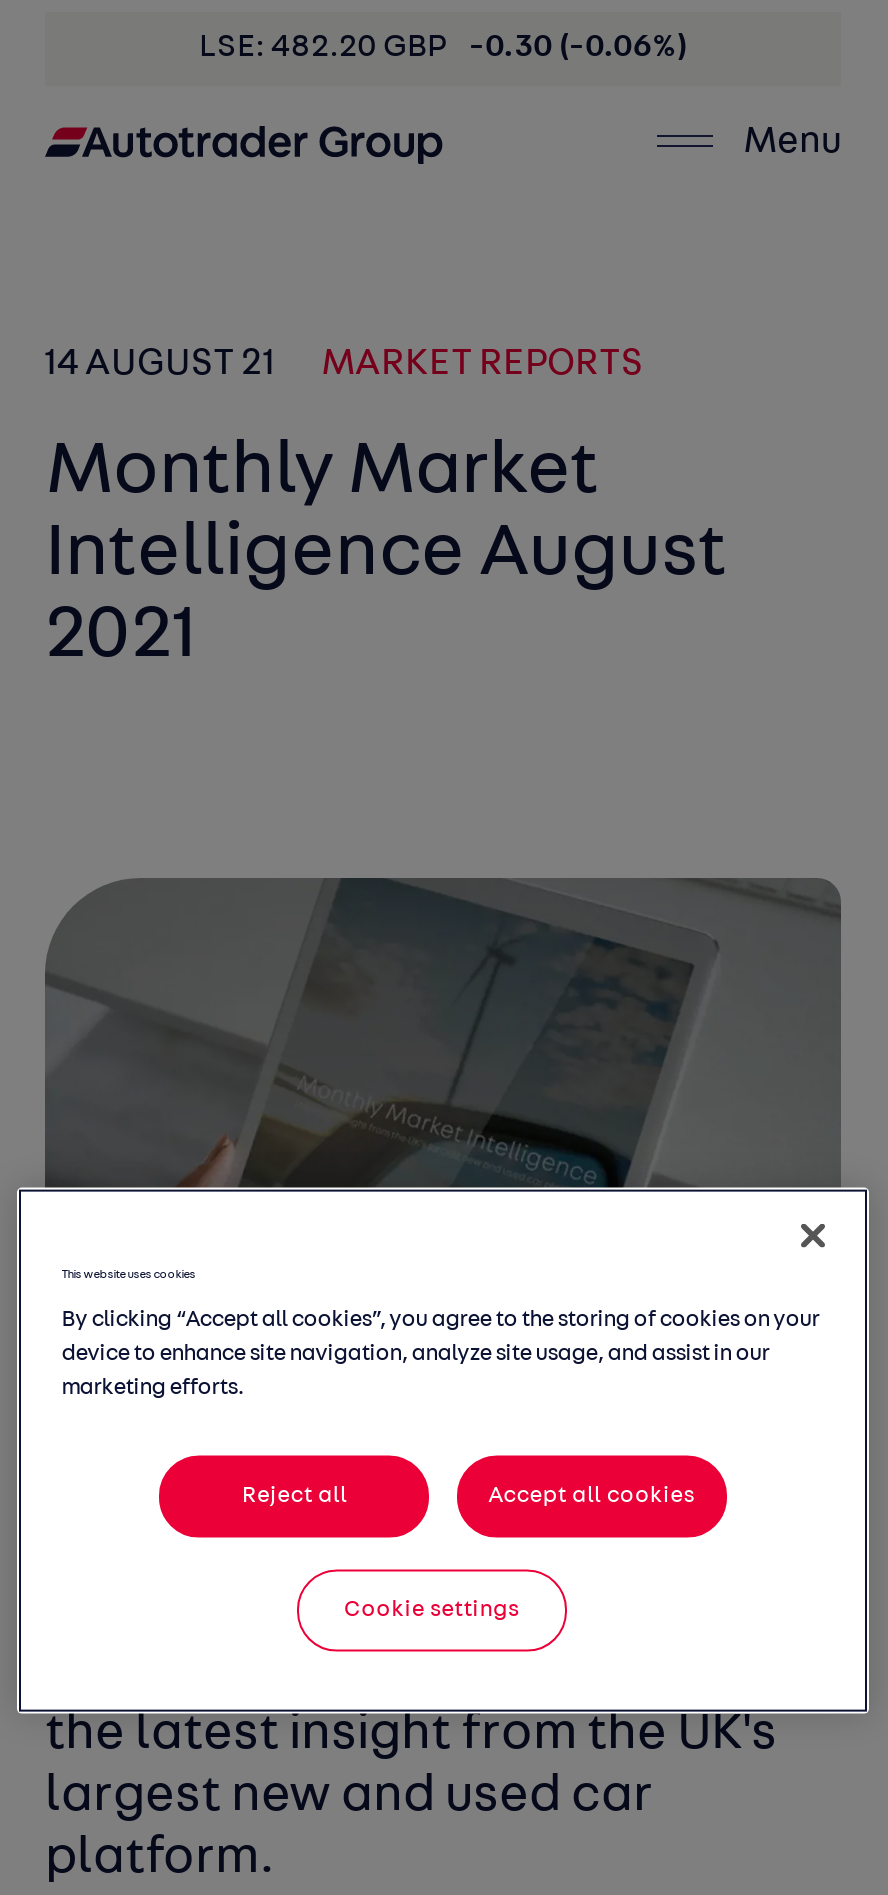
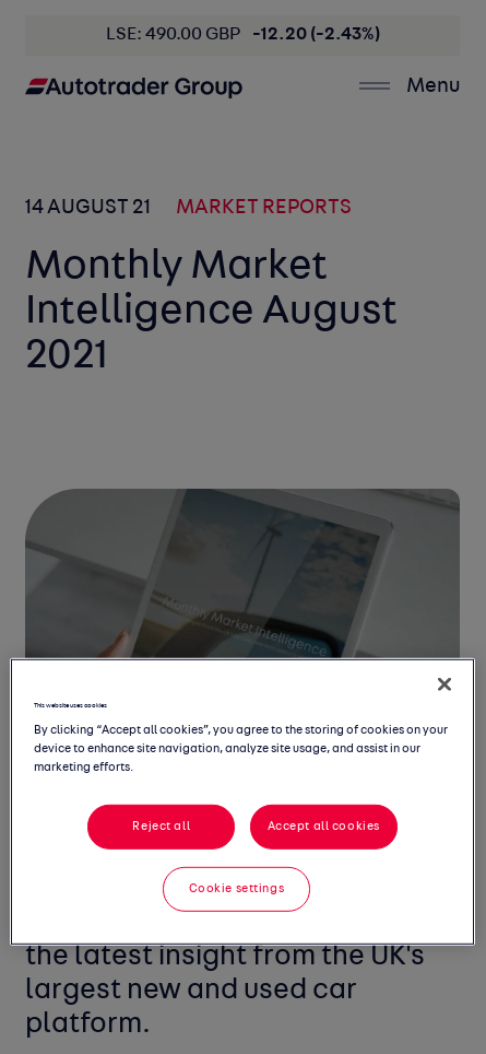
- LSE: 482.20 GBP -0.30 (-0.06%)
+ LSE: 490.00 GBP -12.20 (-2.43%)
